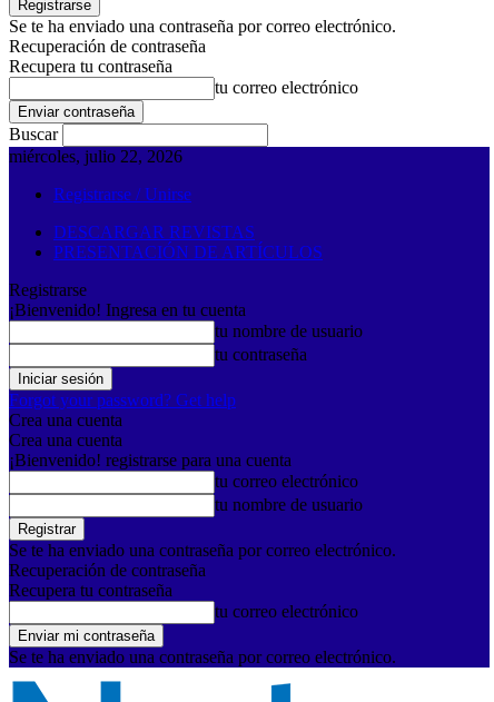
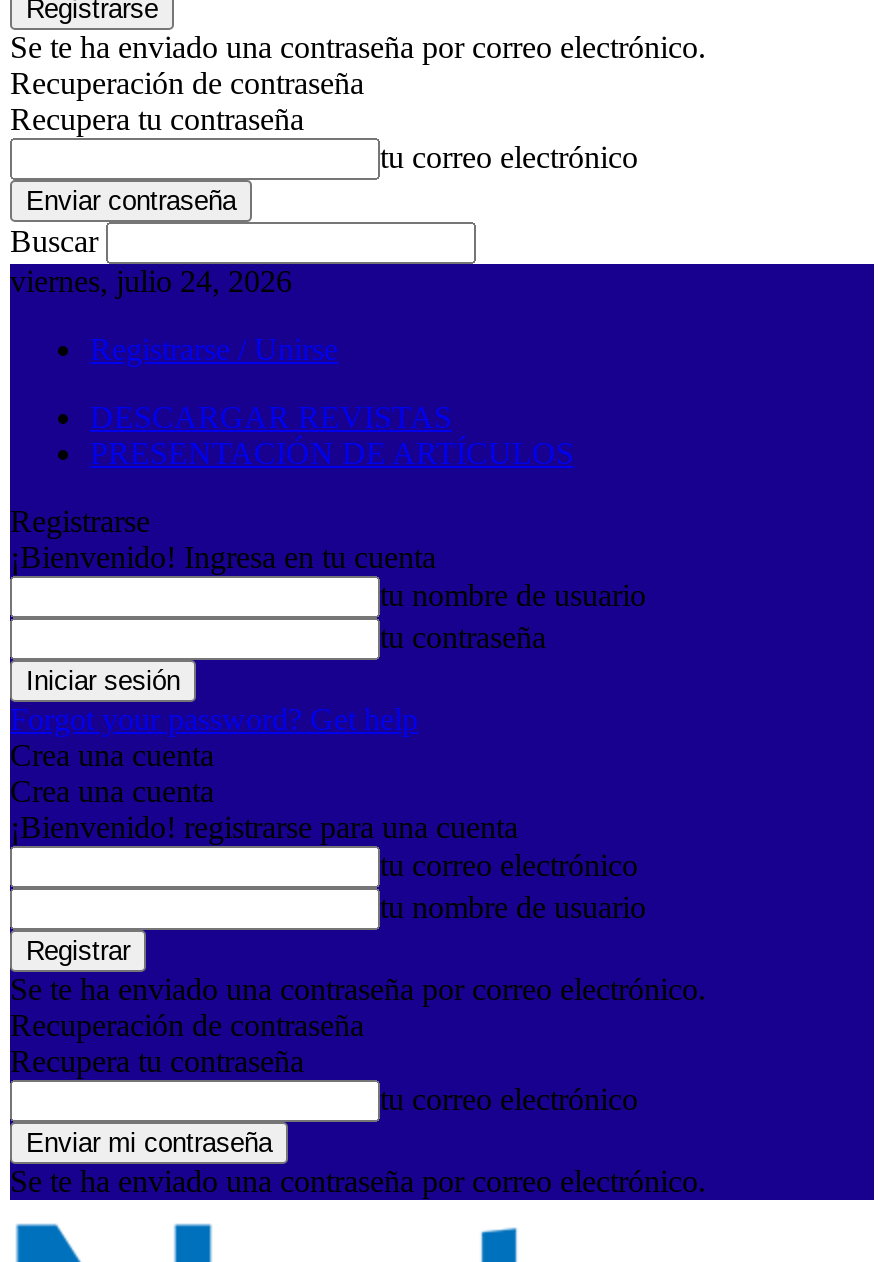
- miércoles, julio 22, 2026
+ viernes, julio 24, 2026
